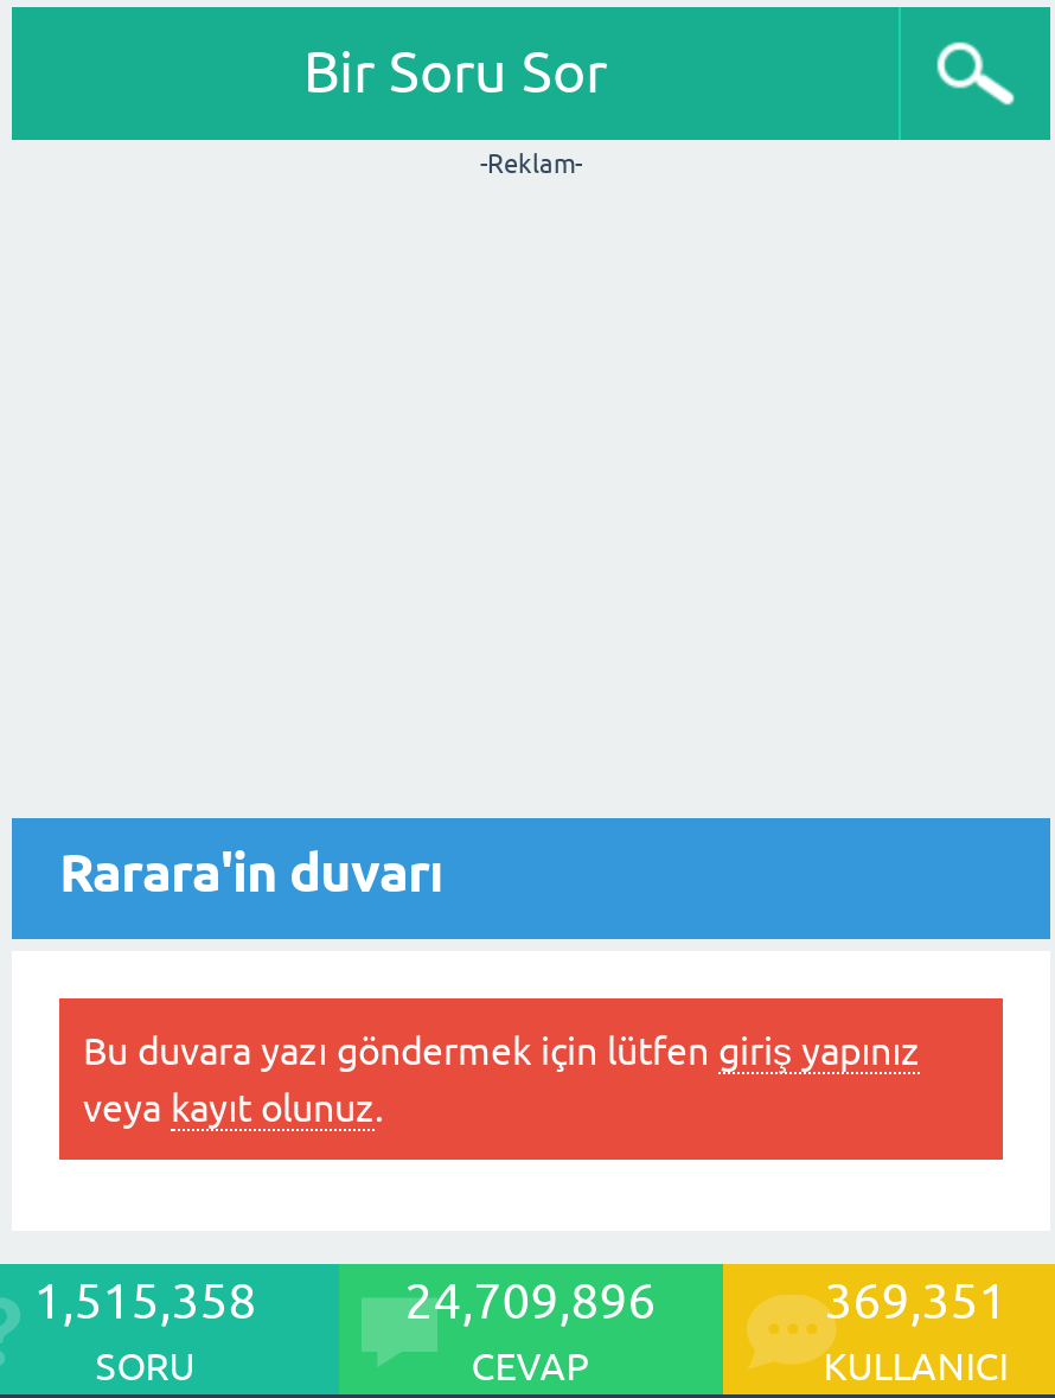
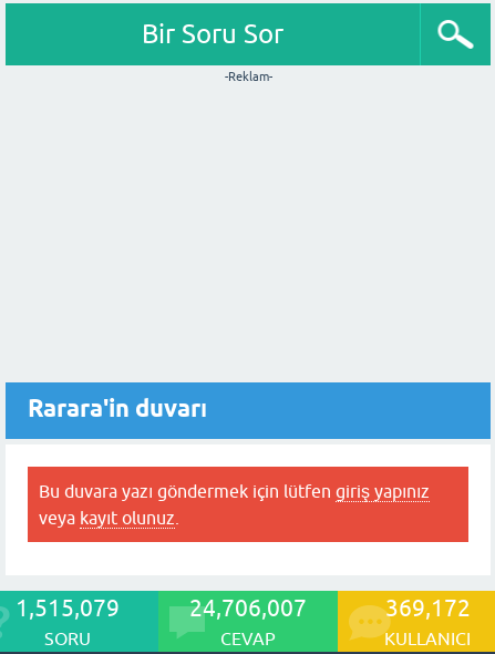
- 1,515,358
+ 1,515,079

- 24,709,896
+ 24,706,007

- 369,351
+ 369,172
